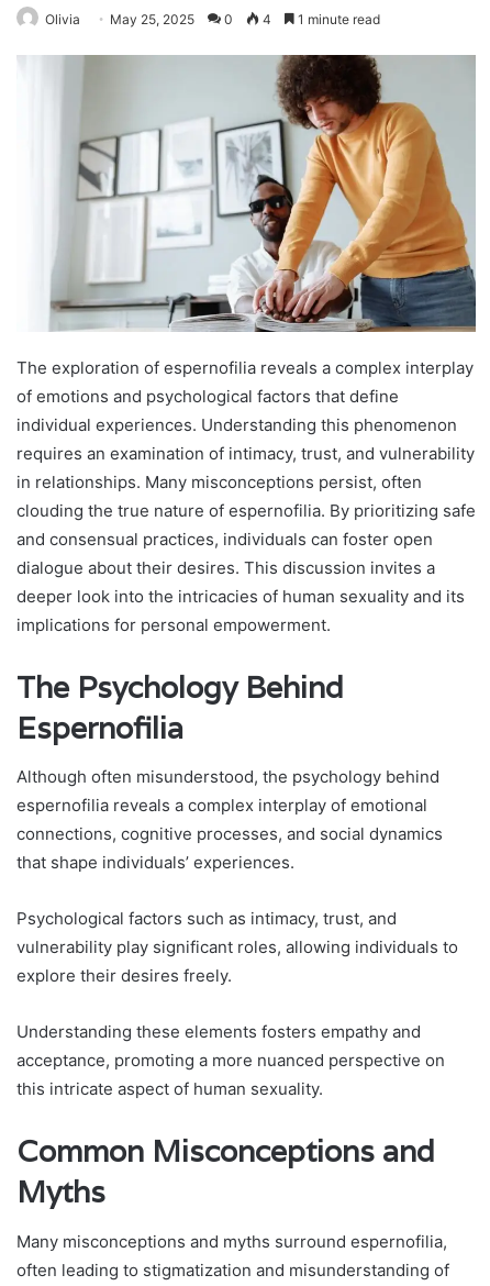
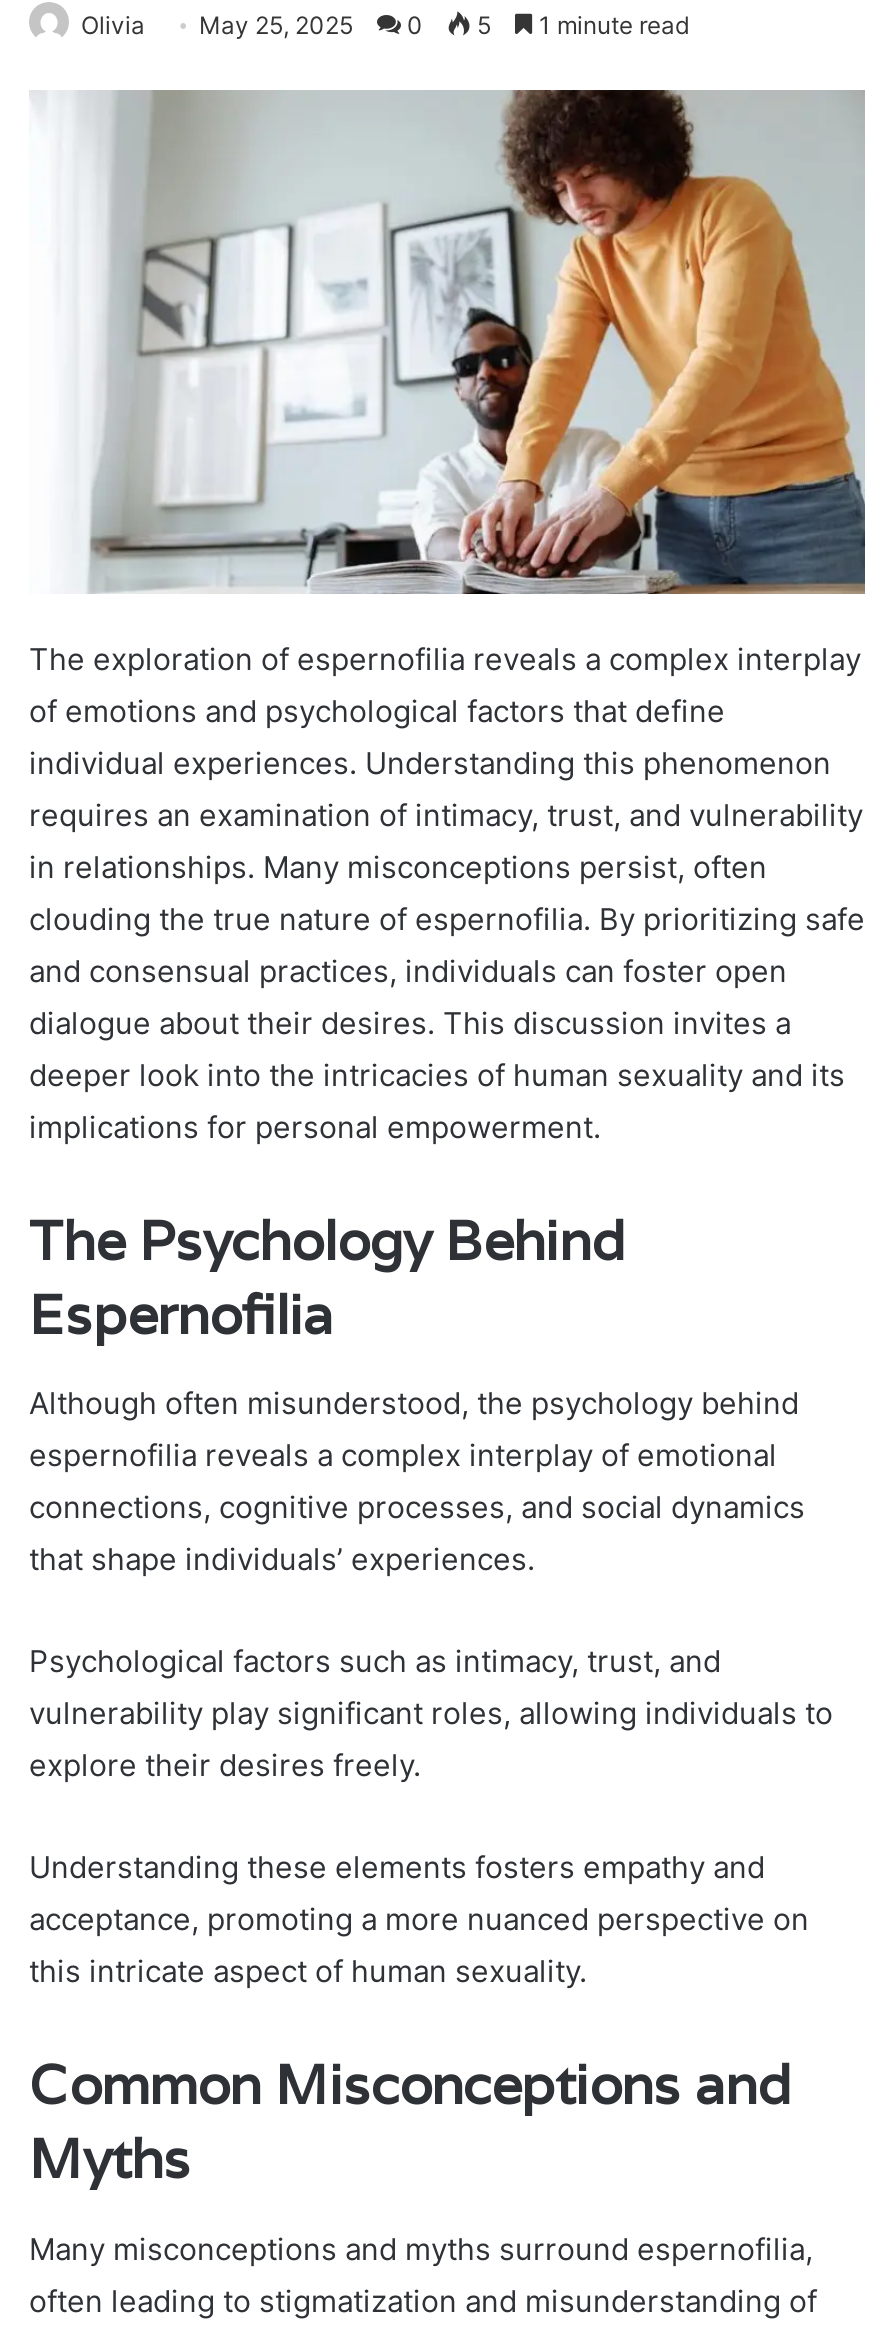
- Olivia May 25, 2025 0 4 1 minute read
+ Olivia May 25, 2025 0 5 1 minute read
